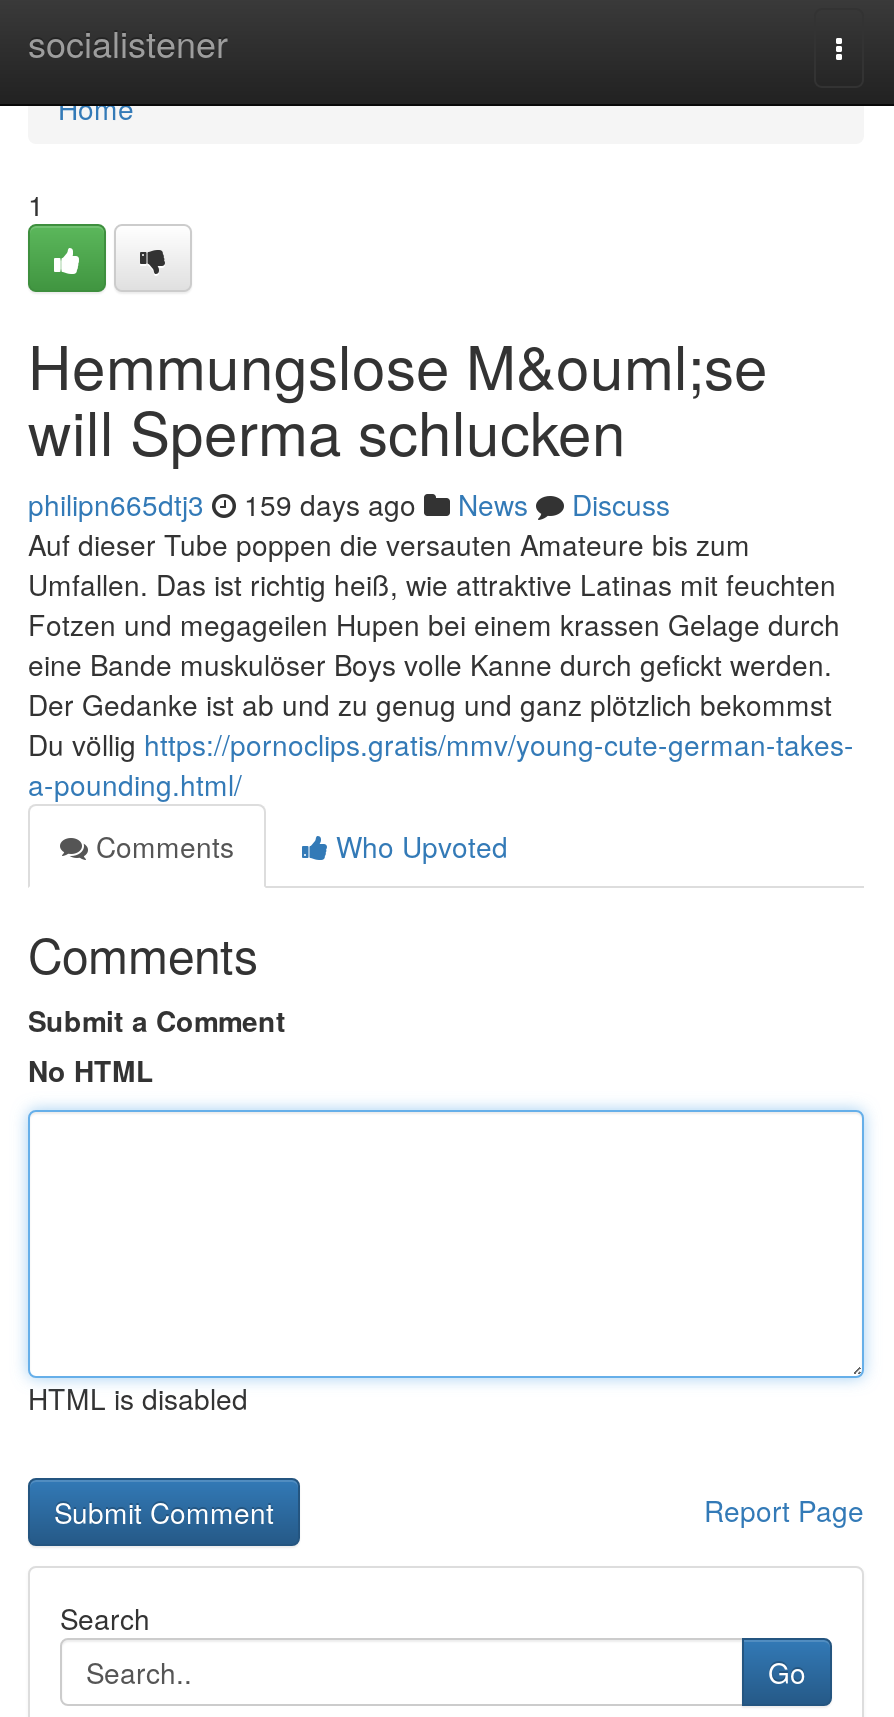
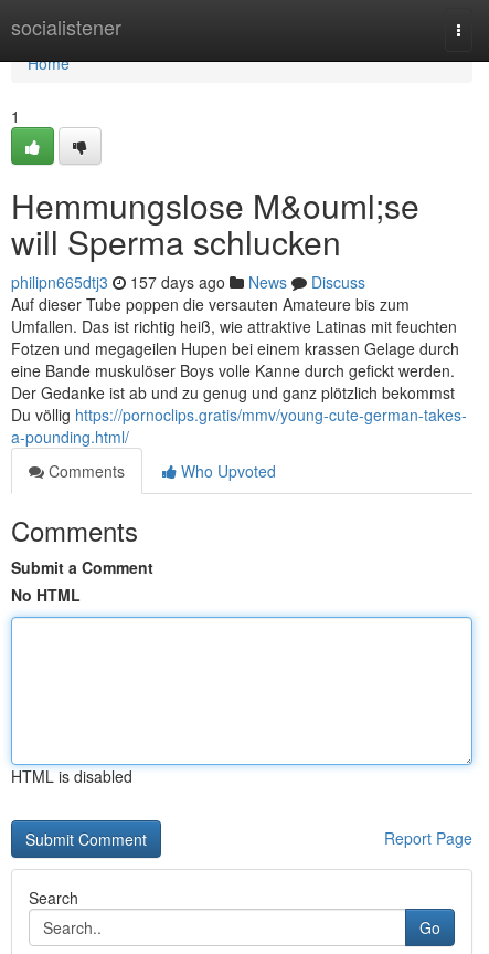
- philipn665dtj3 159 days ago News Discuss
+ philipn665dtj3 157 days ago News Discuss
